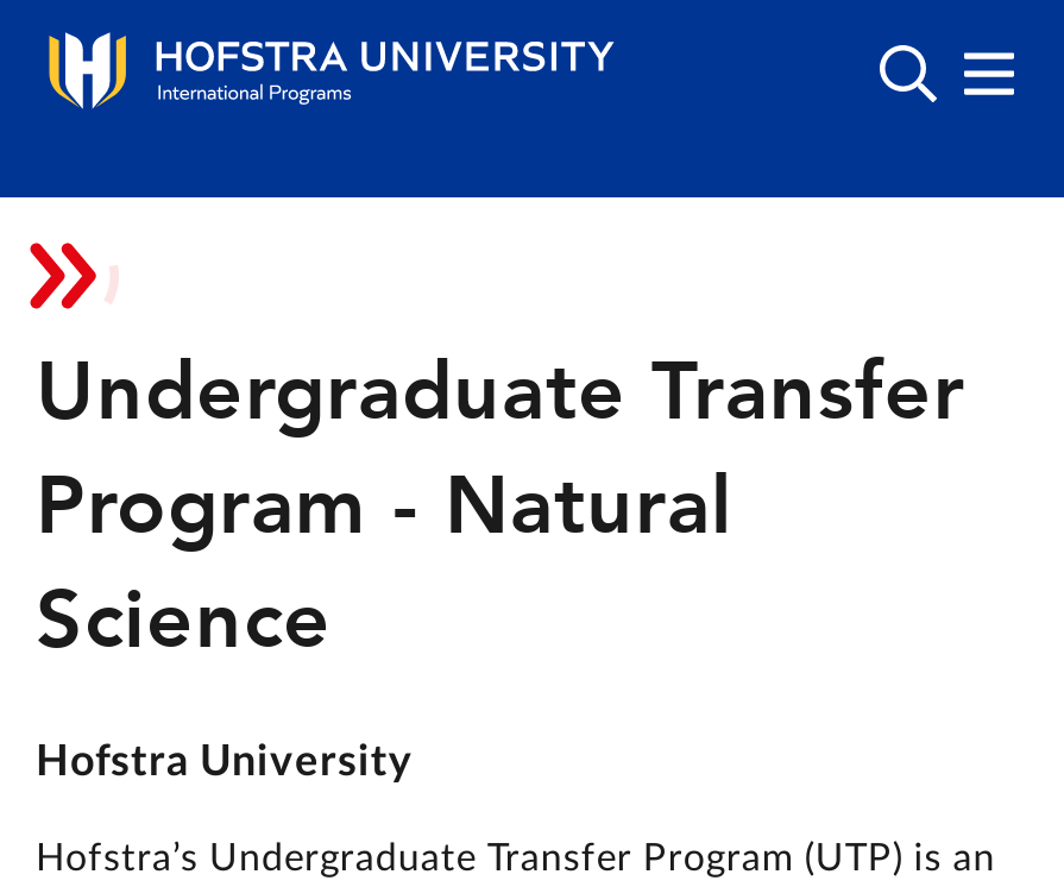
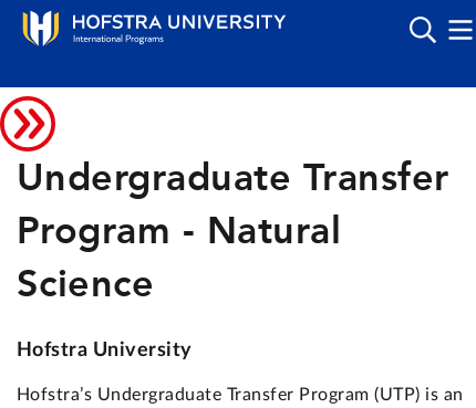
- [image]
+ [image]
